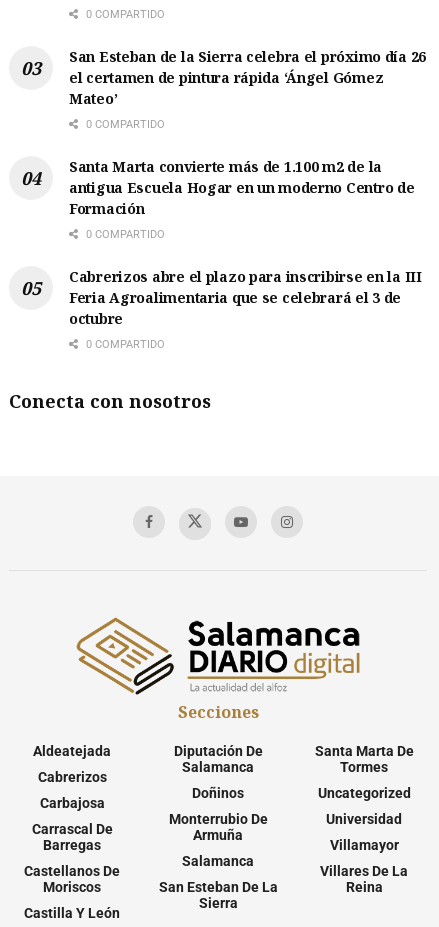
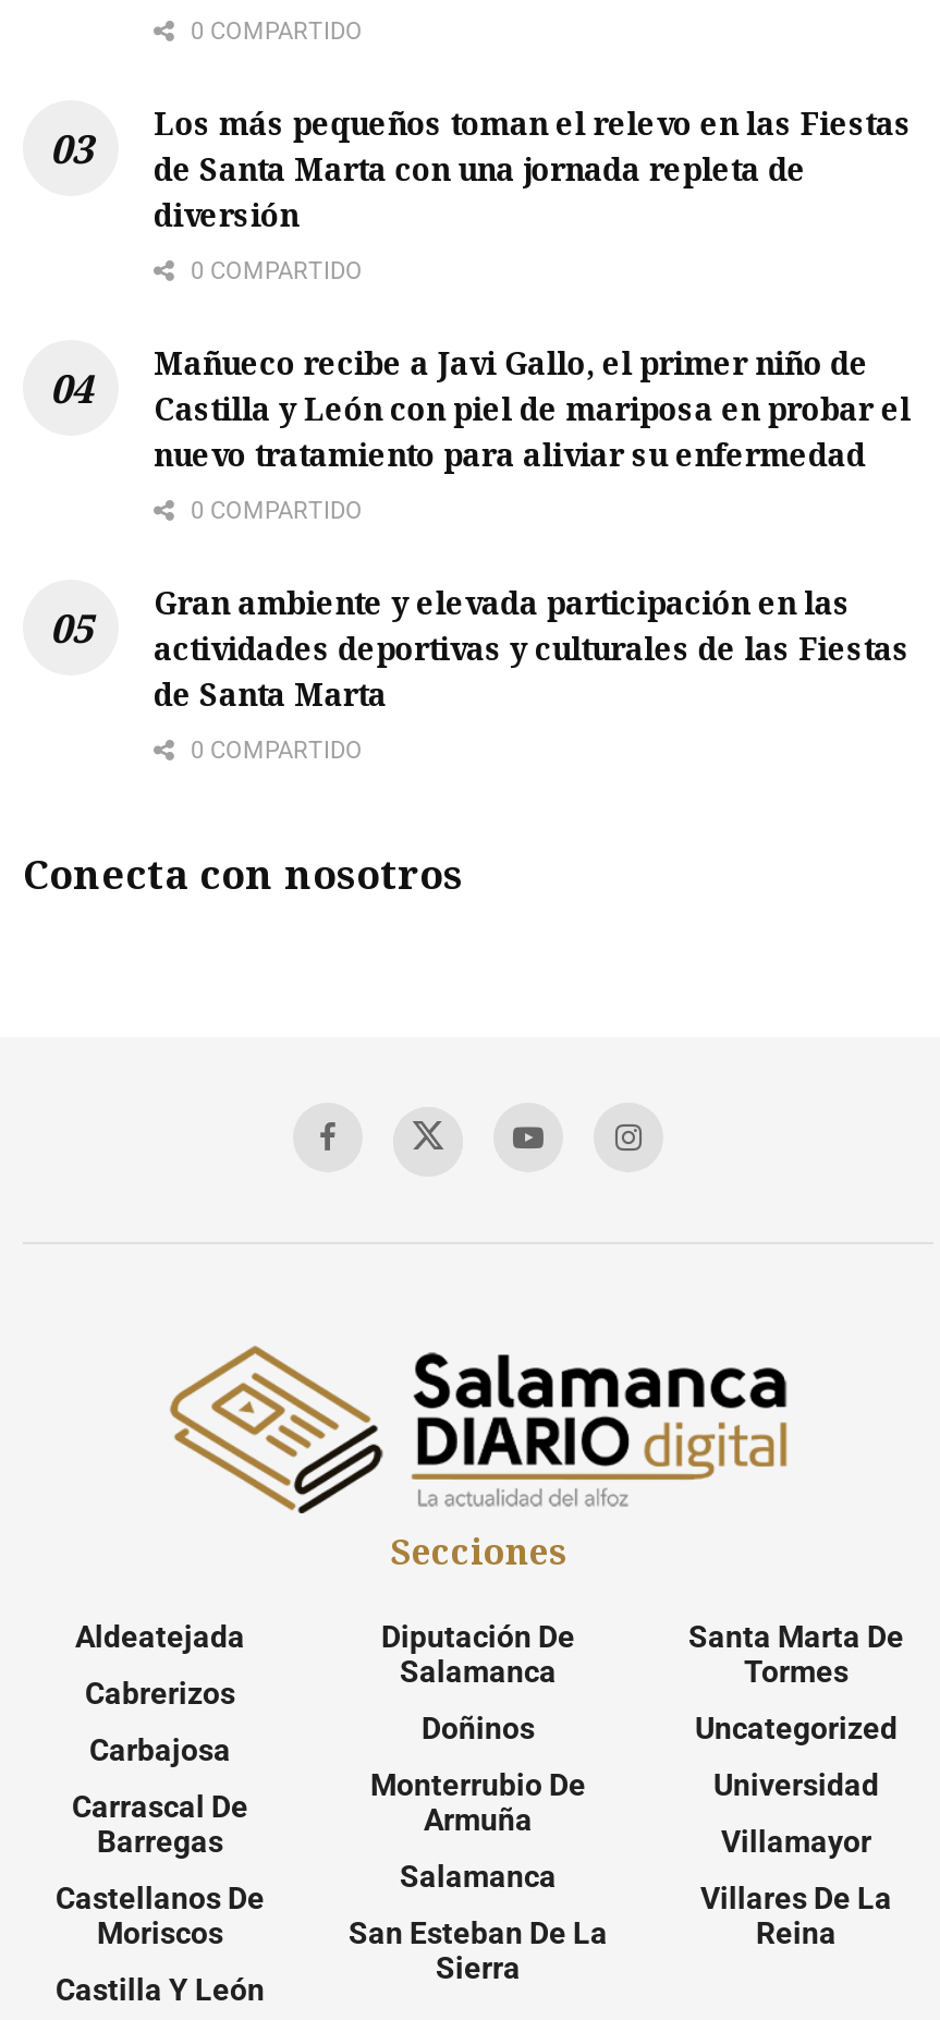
- San Esteban de la Sierra celebra el próximo día 26
- el certamen de pintura rápida ‘Ángel Gómez
- Mateo’
+ Los más pequeños toman el relevo en las Fiestas
+ de Santa Marta con una jornada repleta de
+ diversión

- Santa Marta convierte más de 1.100 m2 de la
- antigua Escuela Hogar en un moderno Centro de
- Formación
+ Mañueco recibe a Javi Gallo, el primer niño de
+ Castilla y León con piel de mariposa en probar el
+ nuevo tratamiento para aliviar su enfermedad

- Cabrerizos abre el plazo para inscribirse en la III
- Feria Agroalimentaria que se celebrará el 3 de
- octubre
+ Gran ambiente y elevada participación en las
+ actividades deportivas y culturales de las Fiestas
+ de Santa Marta
